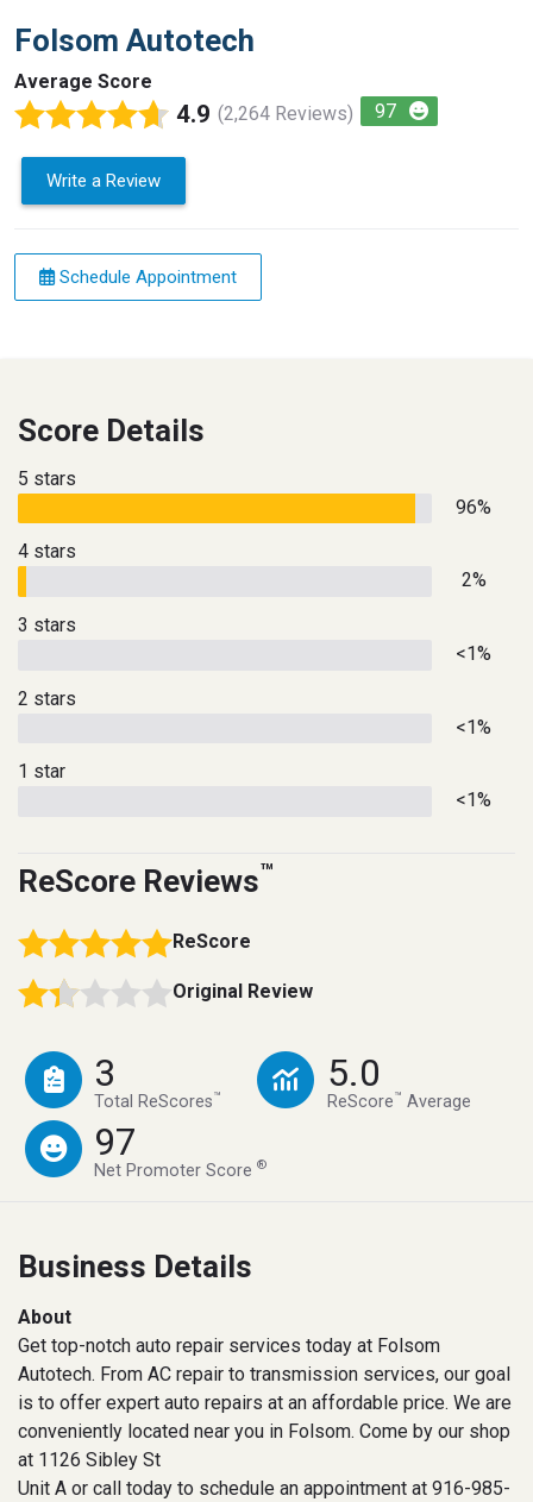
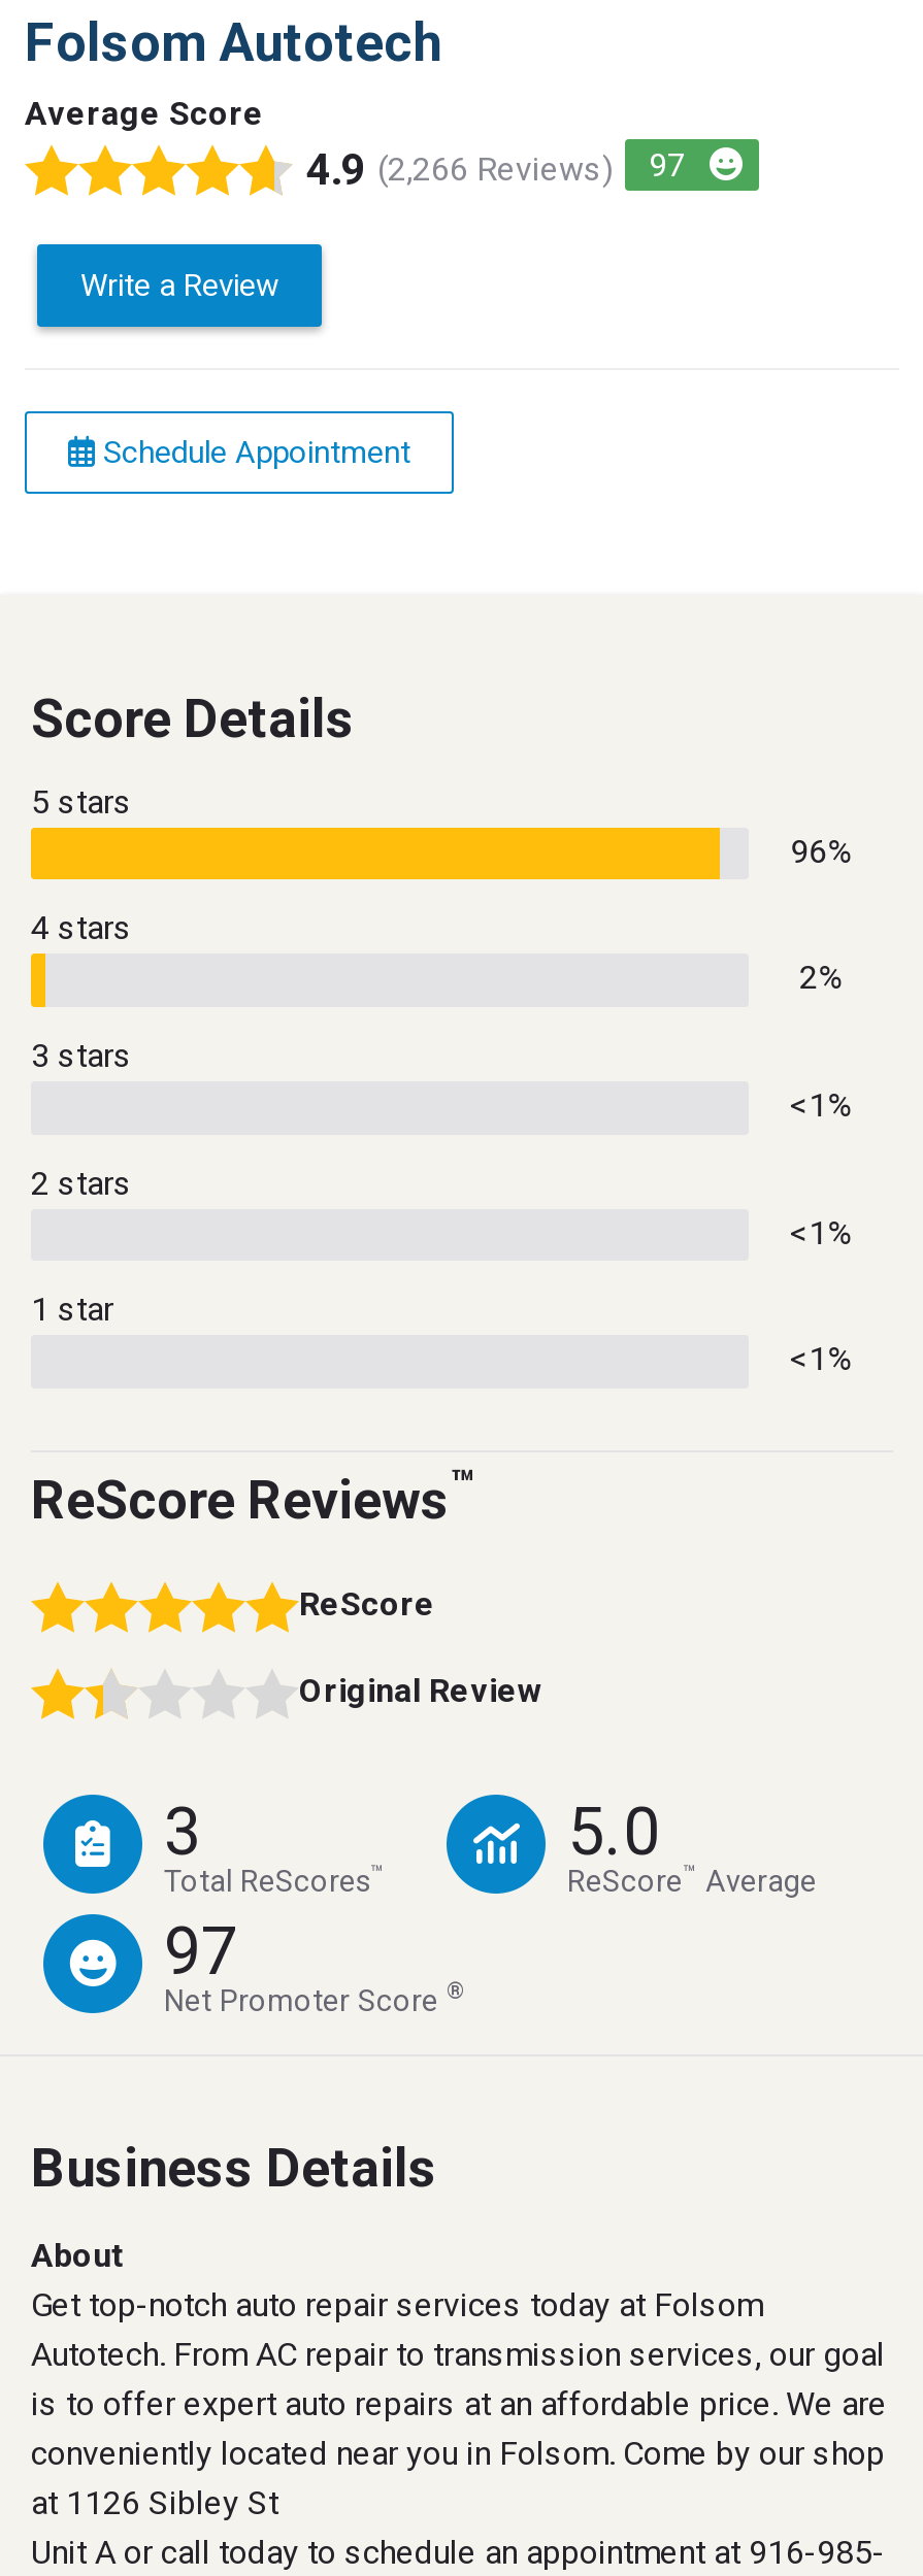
- 4.9 (2,264 Reviews) 97
+ 4.9 (2,266 Reviews) 97
